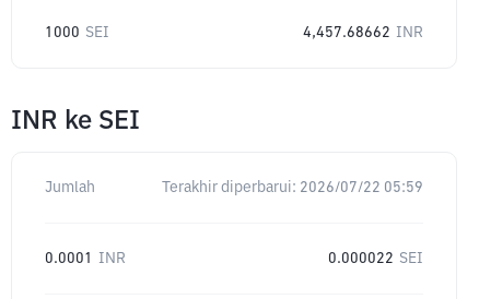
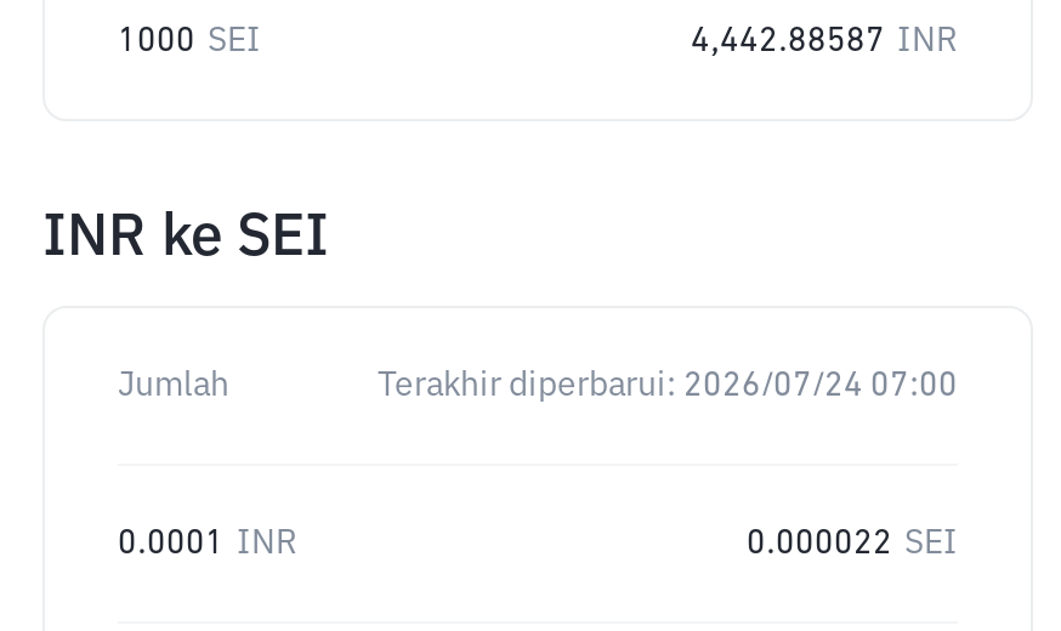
- 4,457.68662 INR
+ 4,442.88587 INR

- Terakhir diperbarui: 2026/07/22 05:59
+ Terakhir diperbarui: 2026/07/24 07:00
